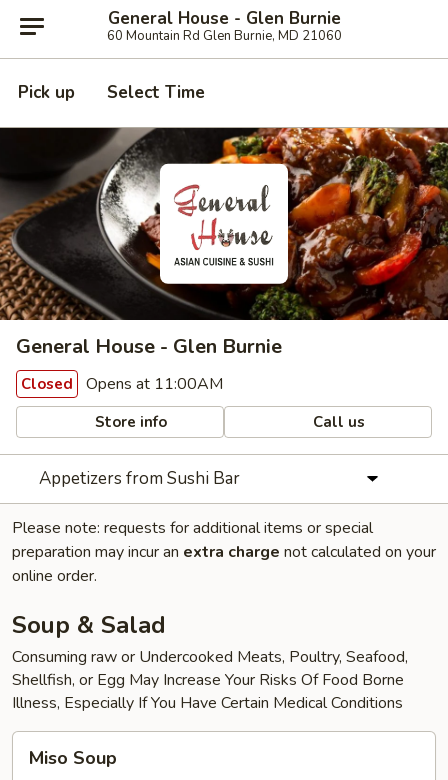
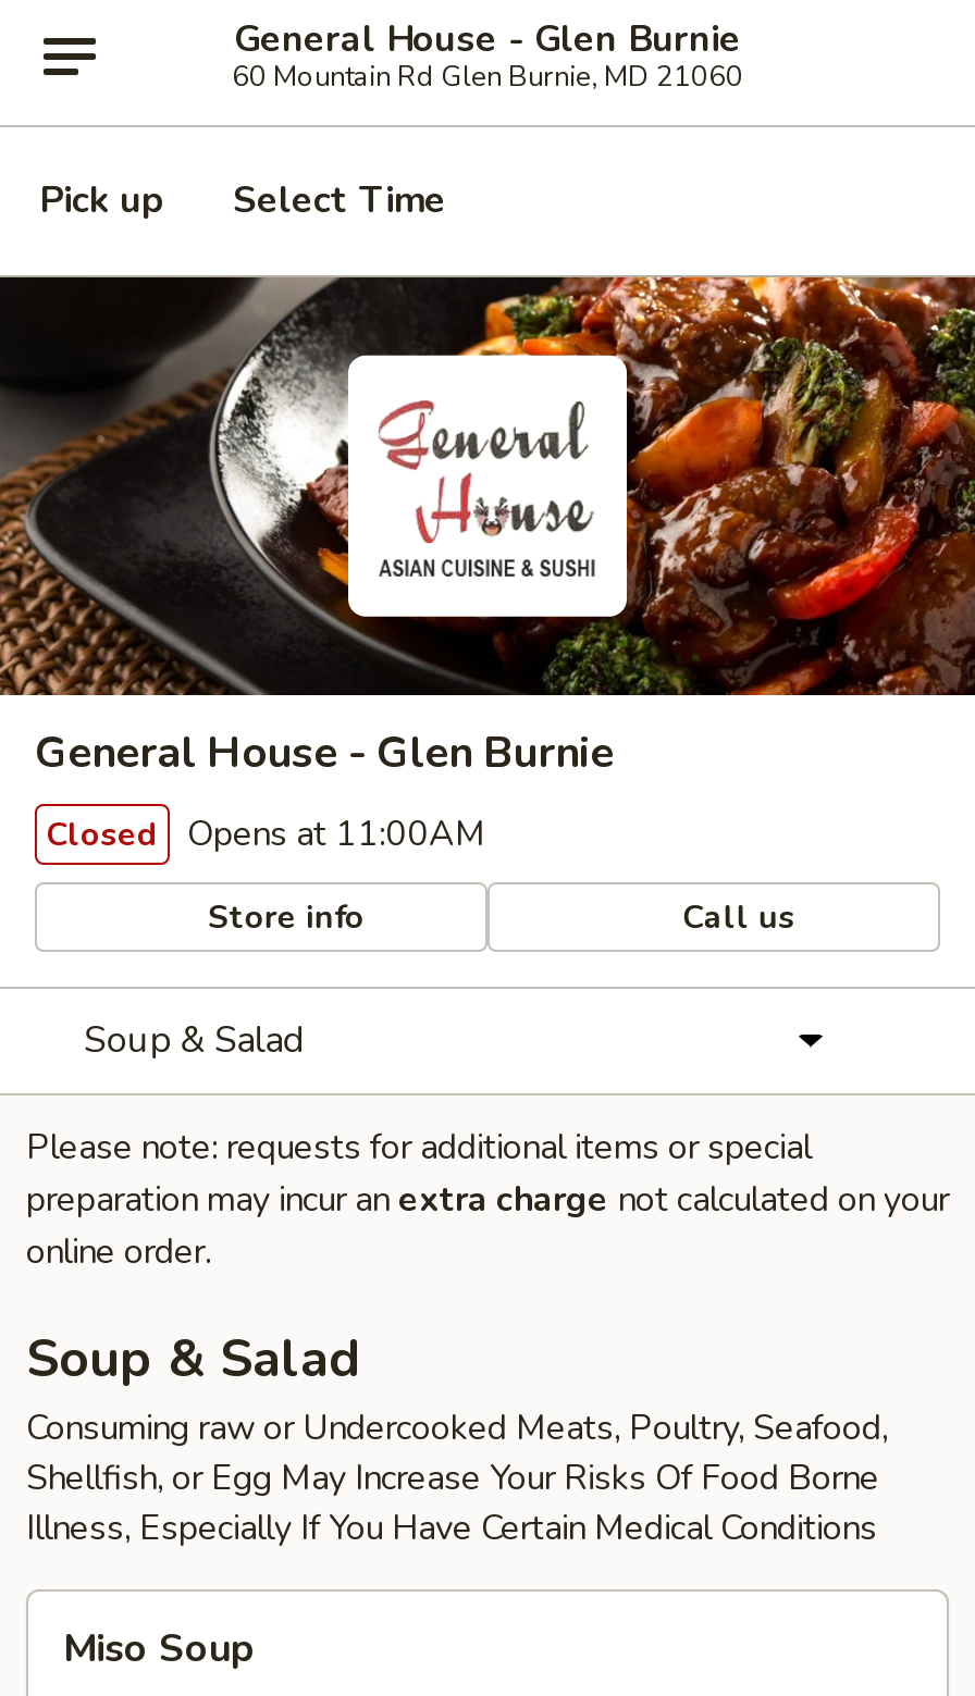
- Appetizers from Sushi Bar
+ Soup & Salad
